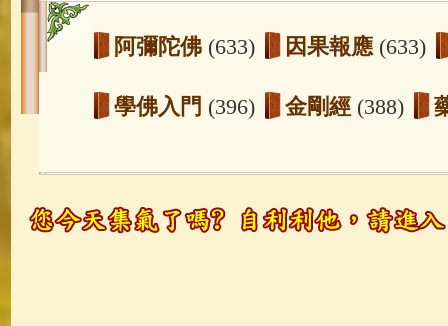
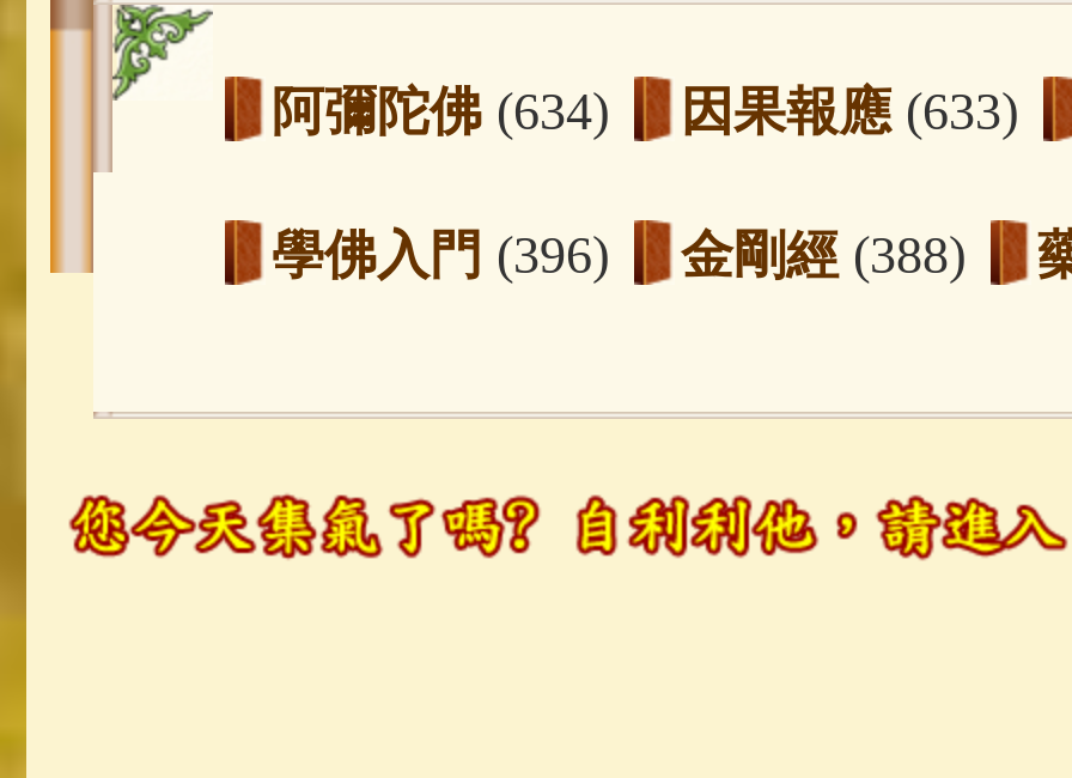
- 阿彌陀佛(633) 因果報應(633)
+ 阿彌陀佛(634) 因果報應(633)
